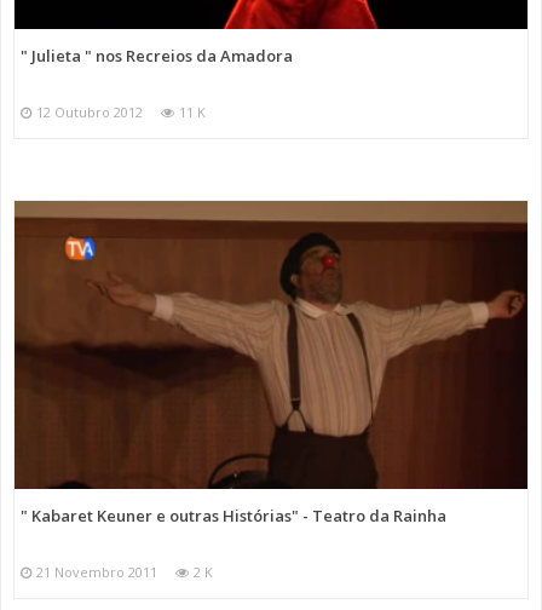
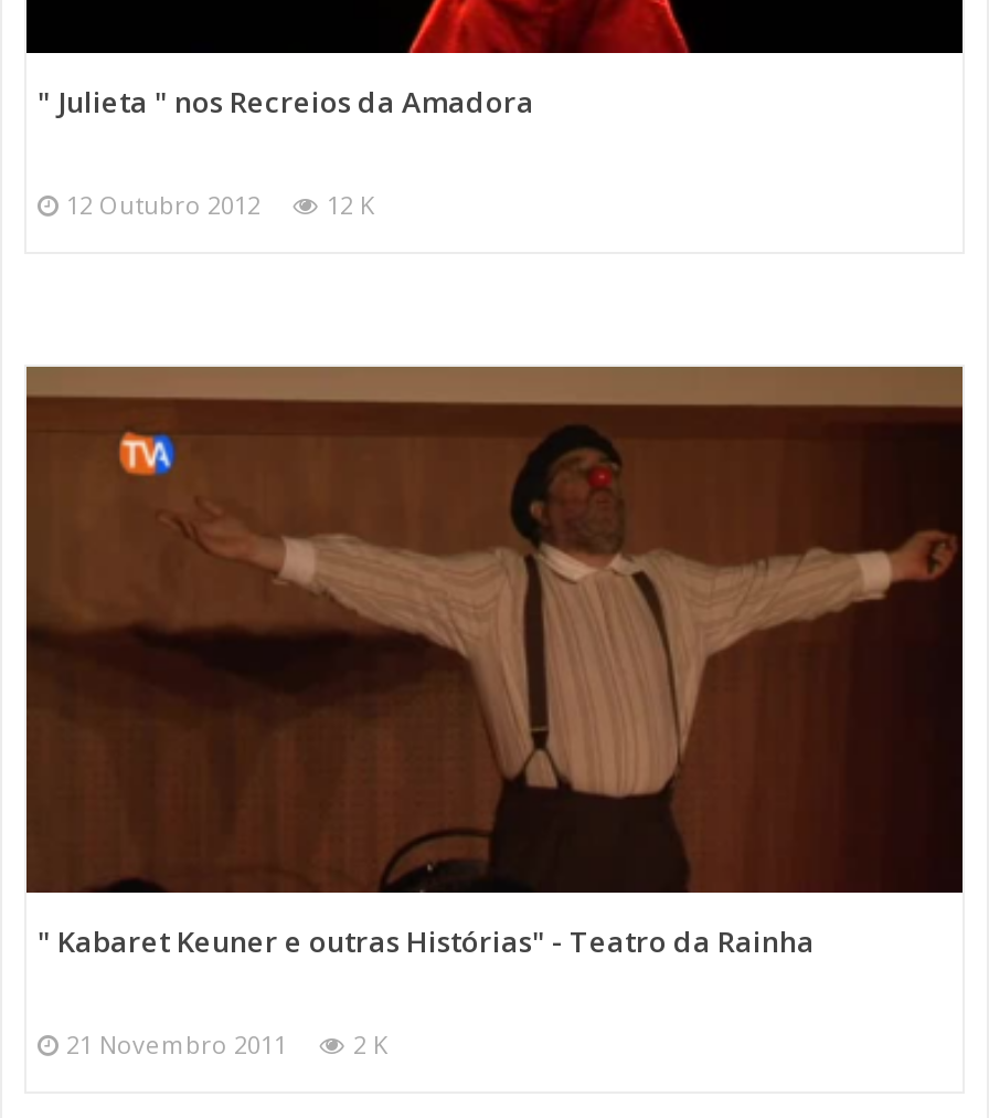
- 12 Outubro 2012 11 K
+ 12 Outubro 2012 12 K
